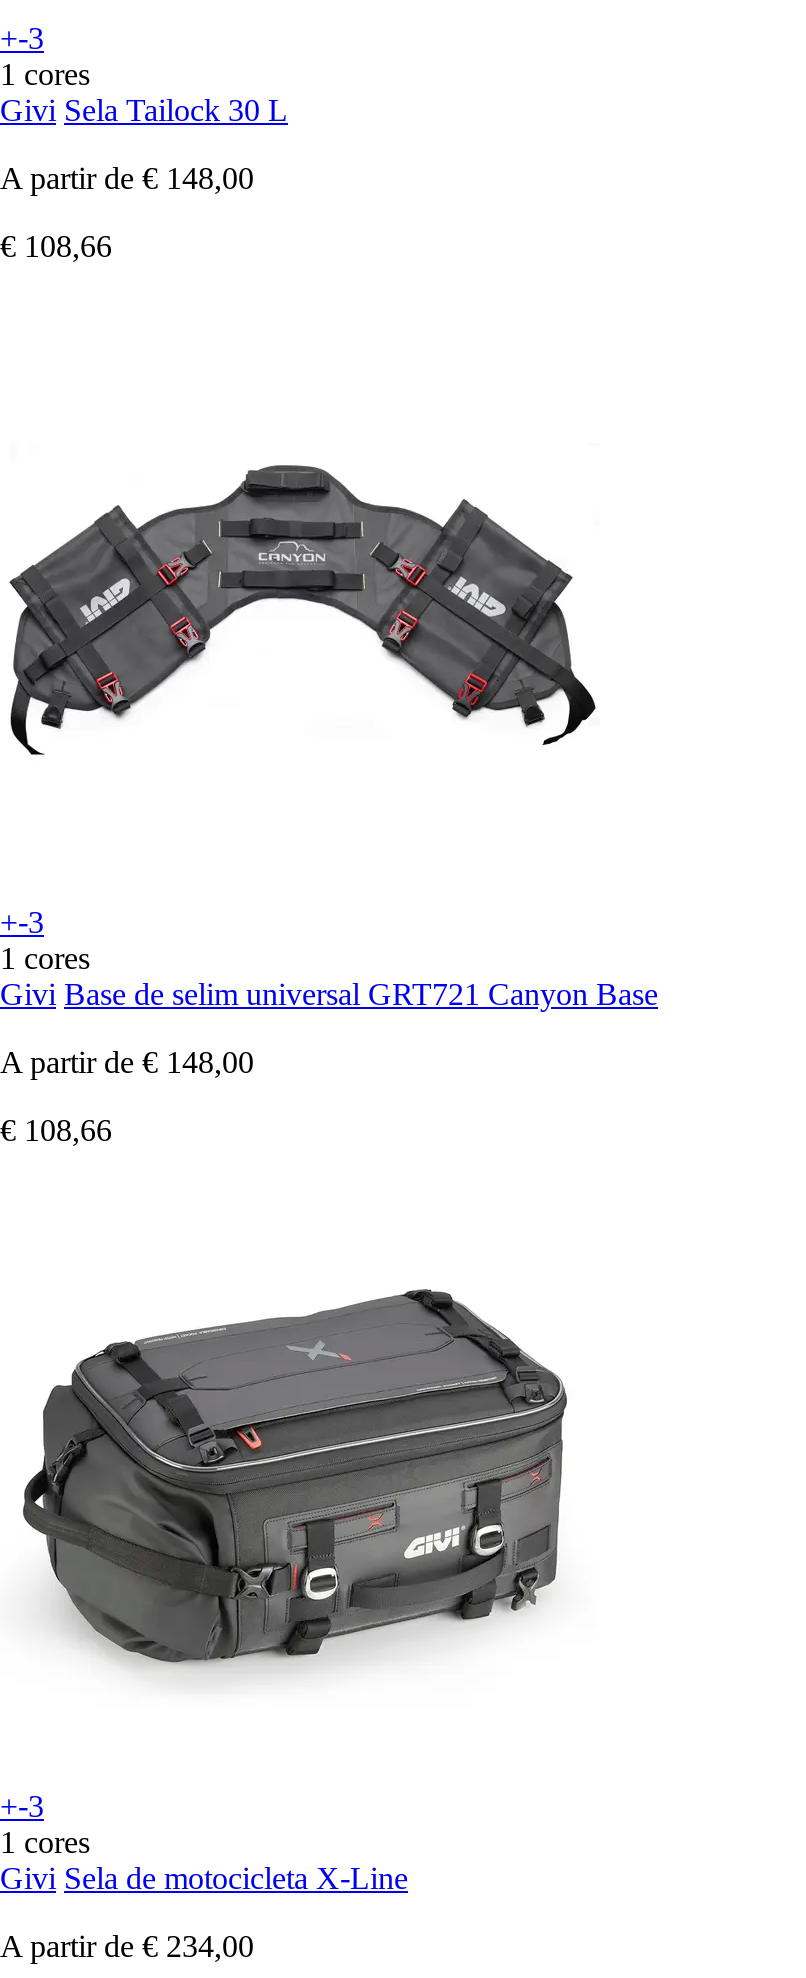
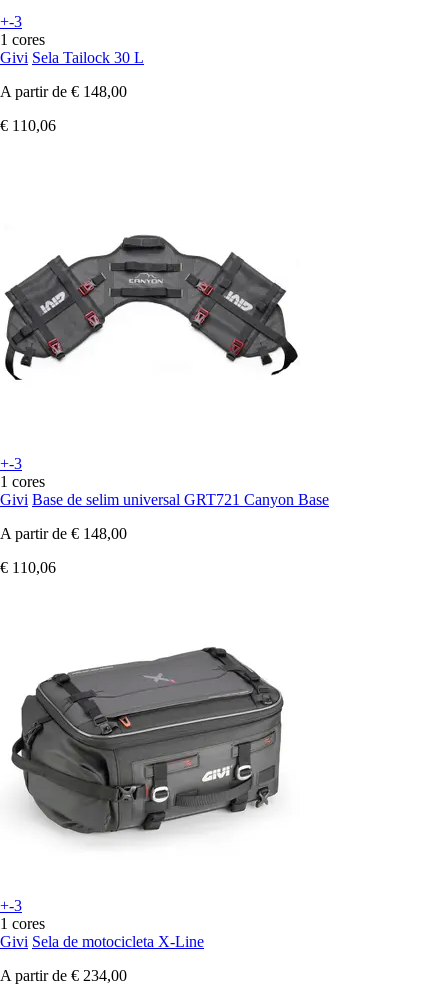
- € 108,66
+ € 110,06

- € 108,66
+ € 110,06
